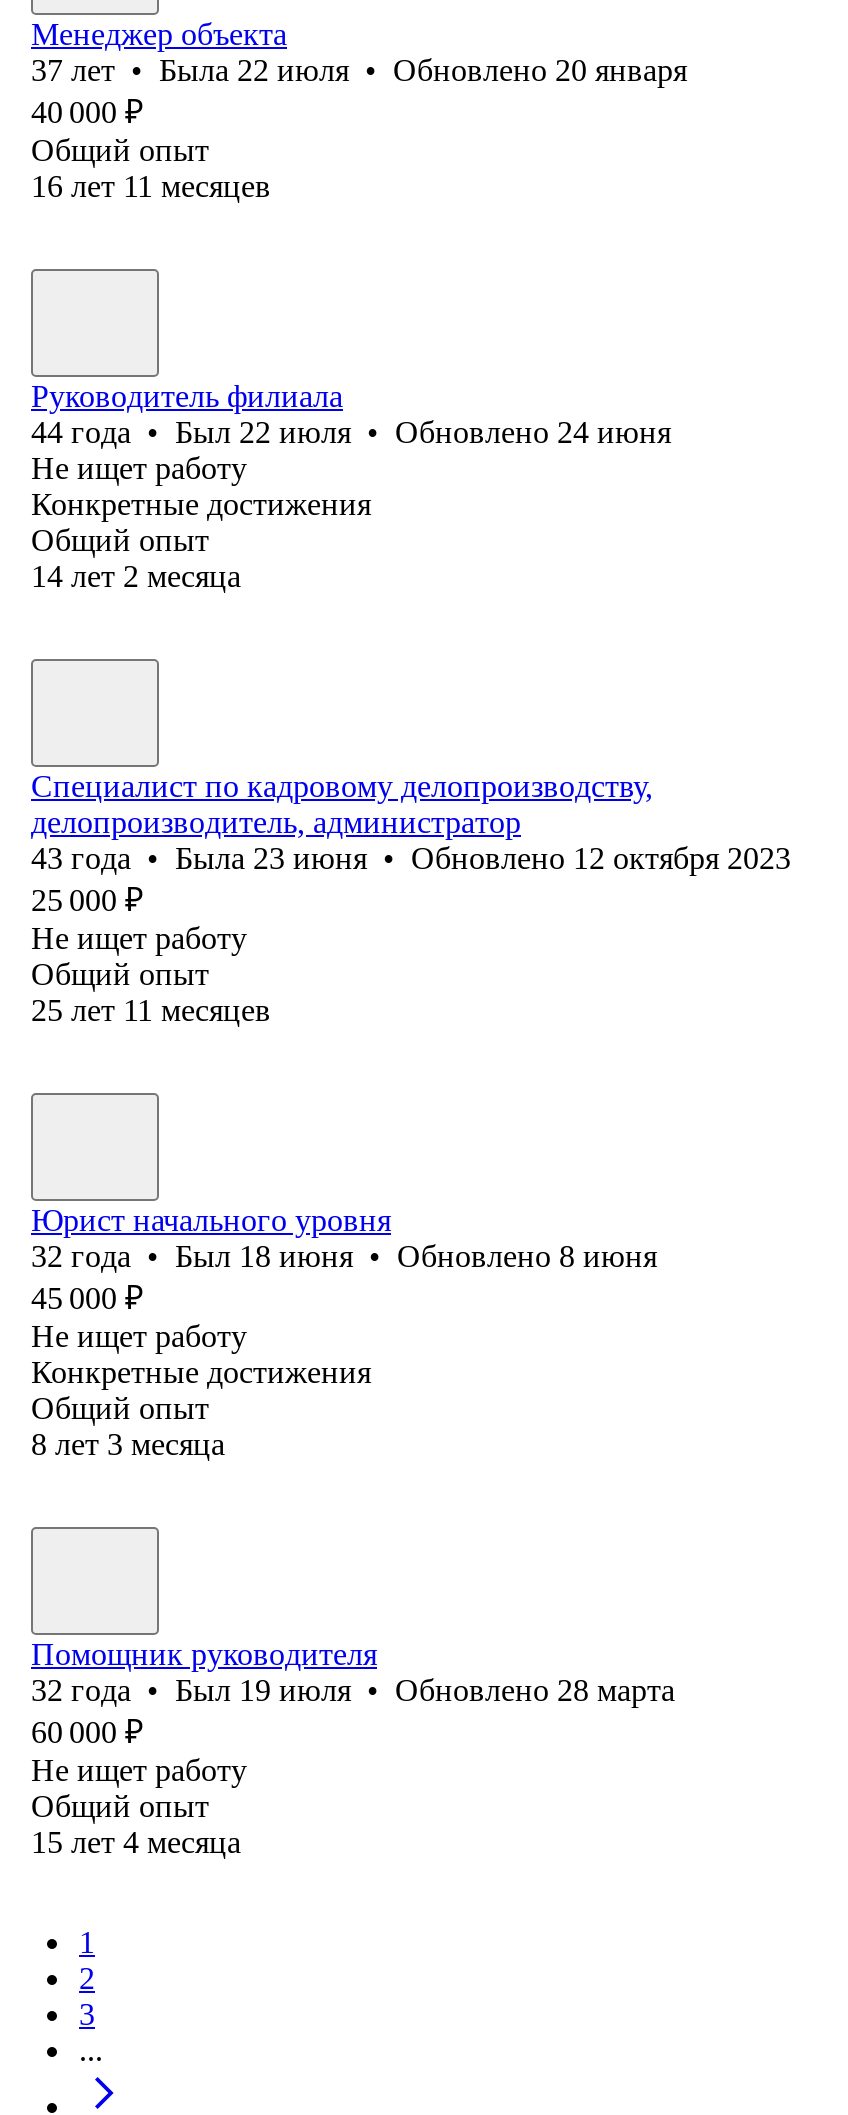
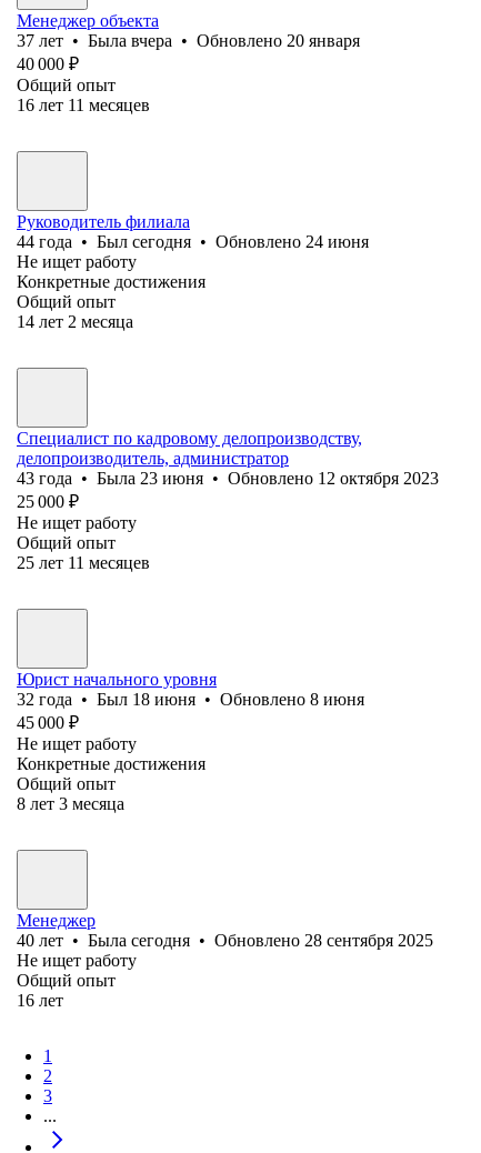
- 37 лет • Была 22 июля • Обновлено 20 января
+ 37 лет • Была вчера • Обновлено 20 января

- 44 года • Был 22 июля • Обновлено 24 июня
+ 44 года • Был сегодня • Обновлено 24 июня

- Помощник руководителя
- 32 года • Был 19 июля • Обновлено 28 марта
- 60 000 ₽
+ Менеджер
+ 40 лет • Была сегодня • Обновлено 28 сентября 2025

- 15 лет 4 месяца
+ 16 лет
